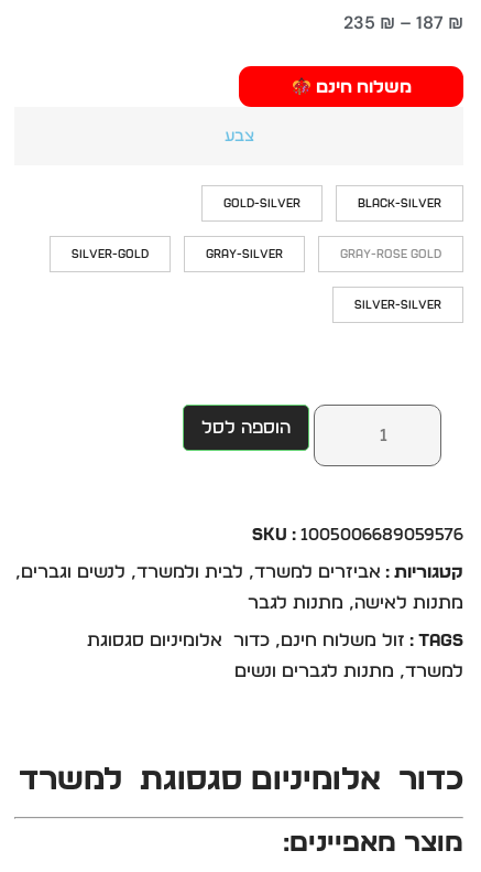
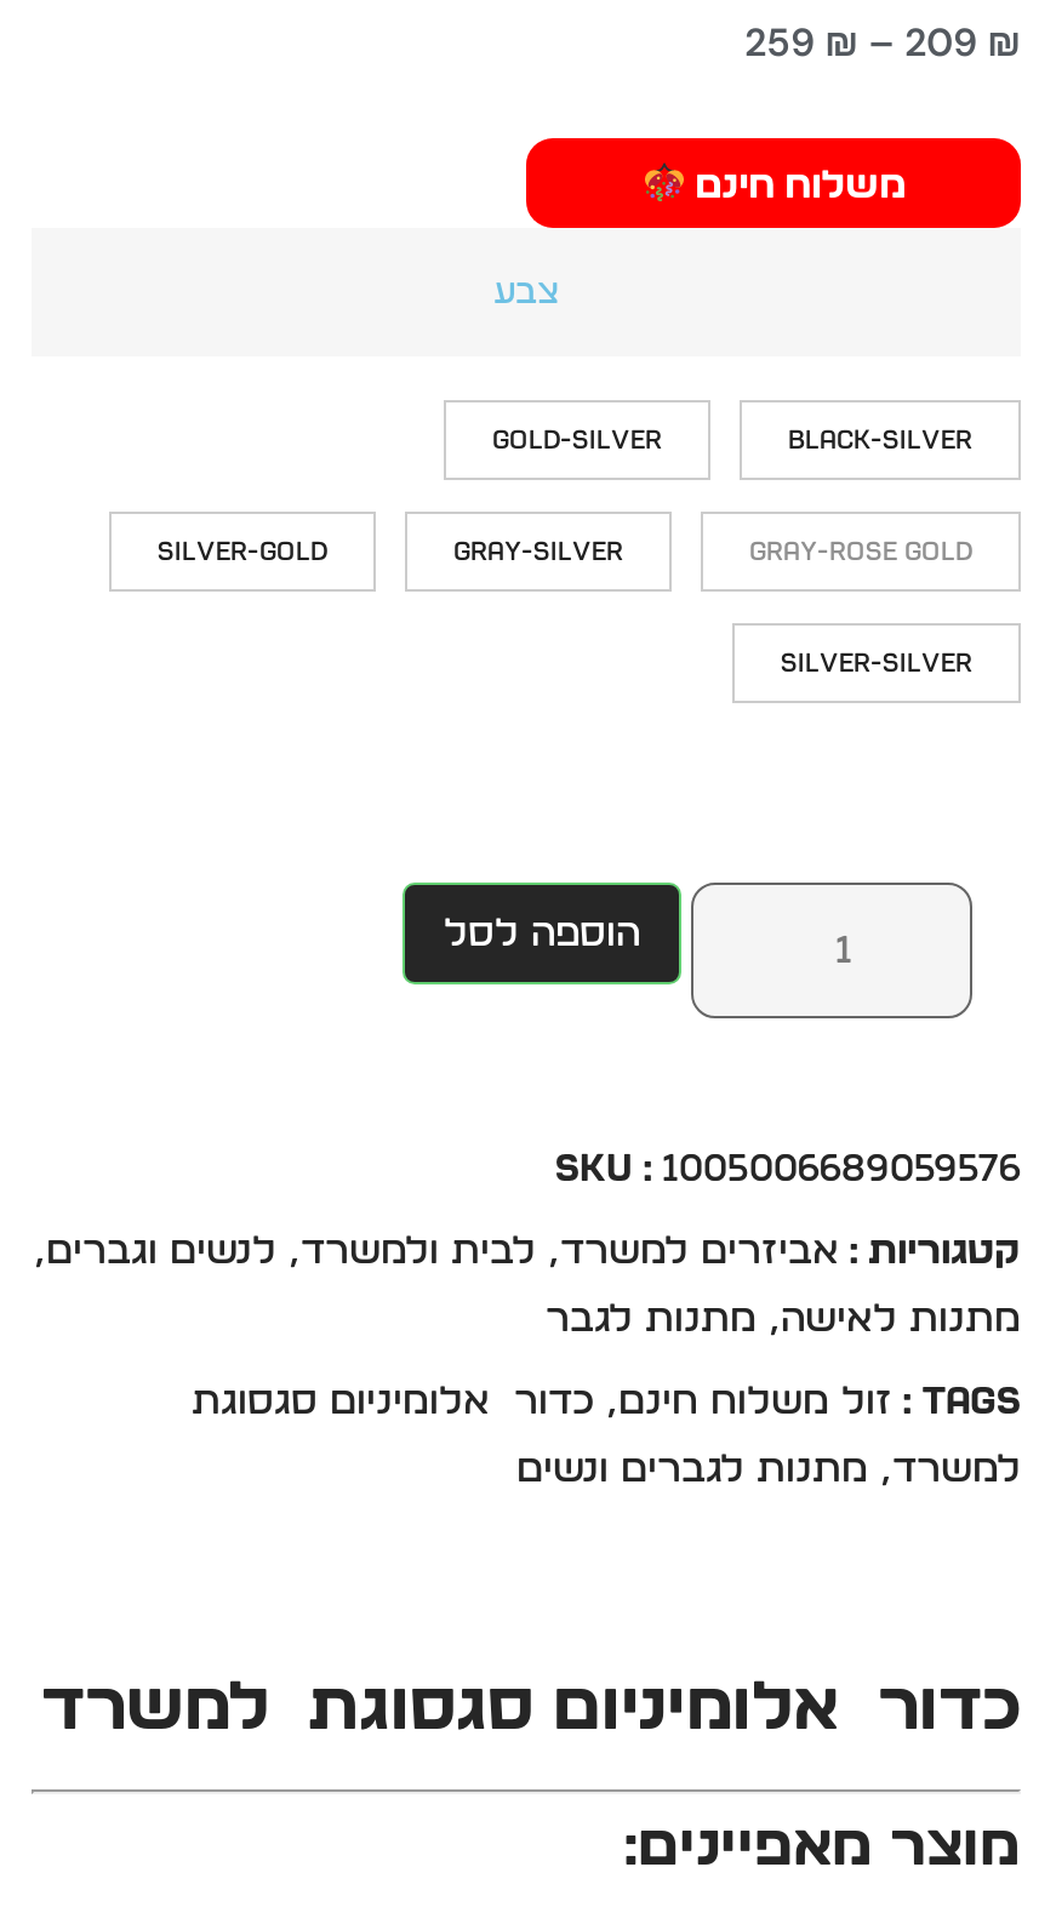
- 235 ₪
+ 259 ₪

- 187 ₪
+ 209 ₪
